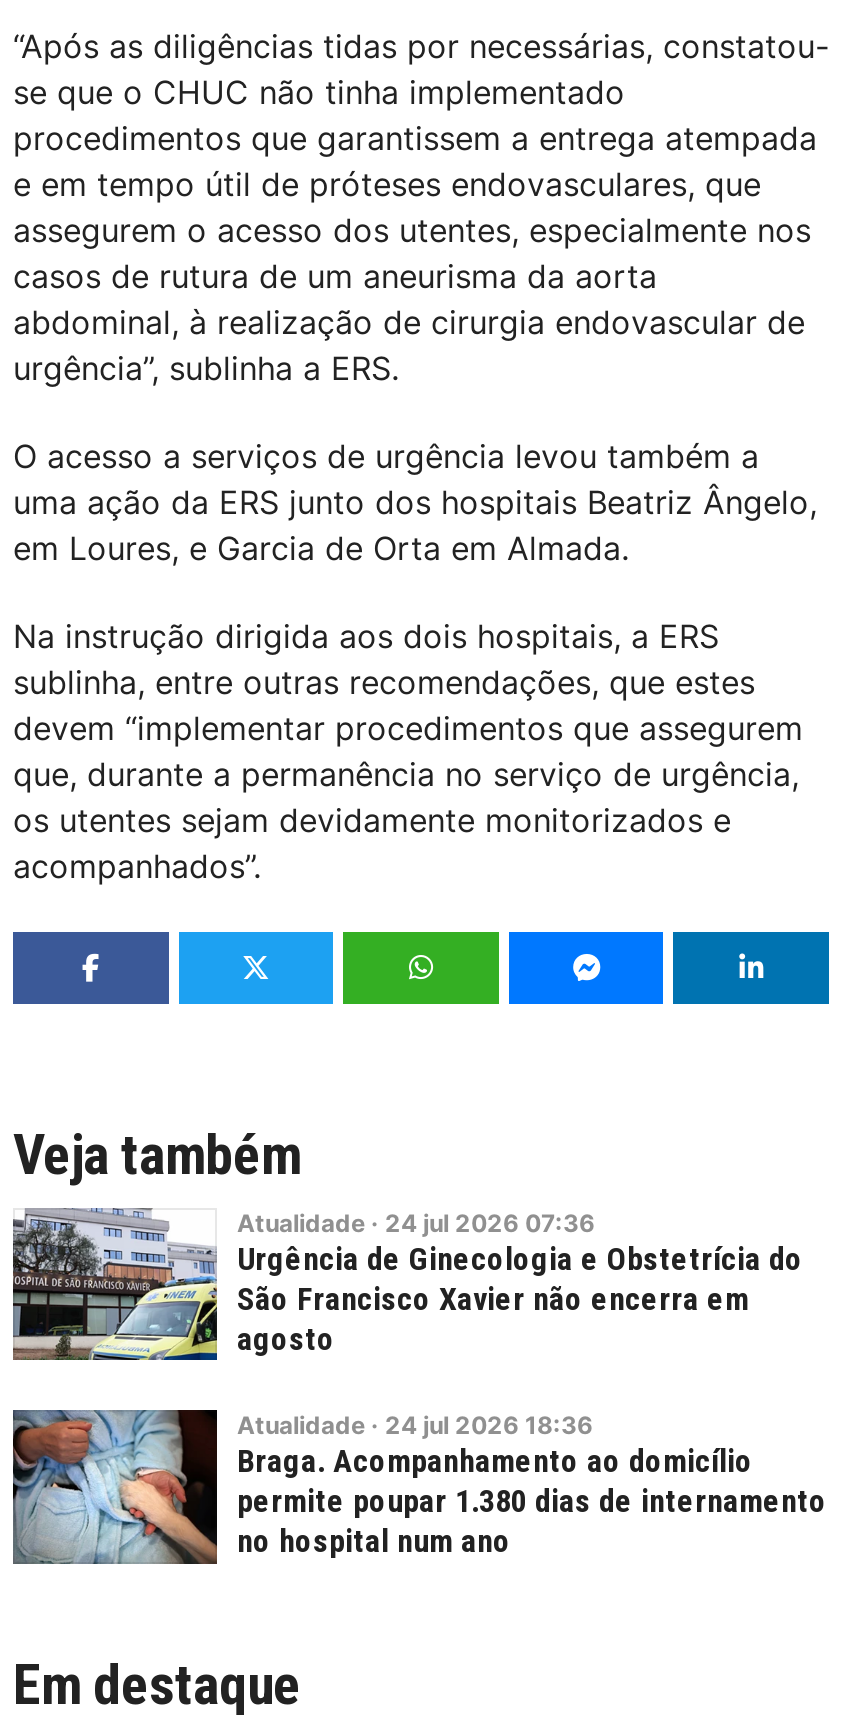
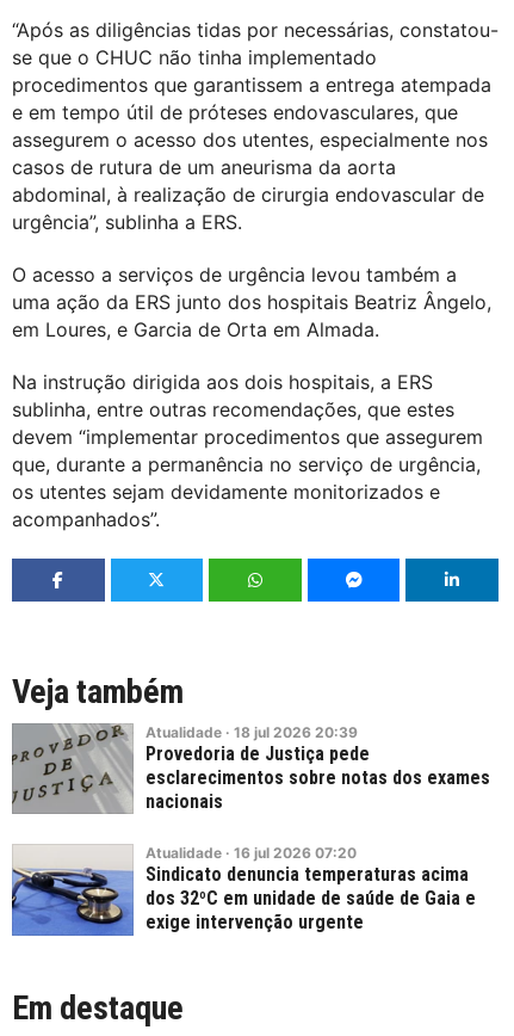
- [image]
- Atualidade · 24 jul 2026 07:36
- Urgência de Ginecologia e Obstetrícia do
- São Francisco Xavier não encerra em
- agosto
+ [image]
+ Atualidade · 18 jul 2026 20:39
+ Provedoria de Justiça pede
+ esclarecimentos sobre notas dos exames
+ nacionais

- [image]
- Atualidade · 24 jul 2026 18:36
- Braga. Acompanhamento ao domicílio
- permite poupar 1.380 dias de internamento
- no hospital num ano
+ [image]
+ Atualidade · 16 jul 2026 07:20
+ Sindicato denuncia temperaturas acima
+ dos 32ºC em unidade de saúde de Gaia e
+ exige intervenção urgente
